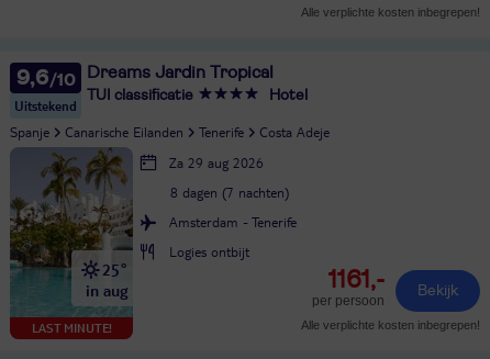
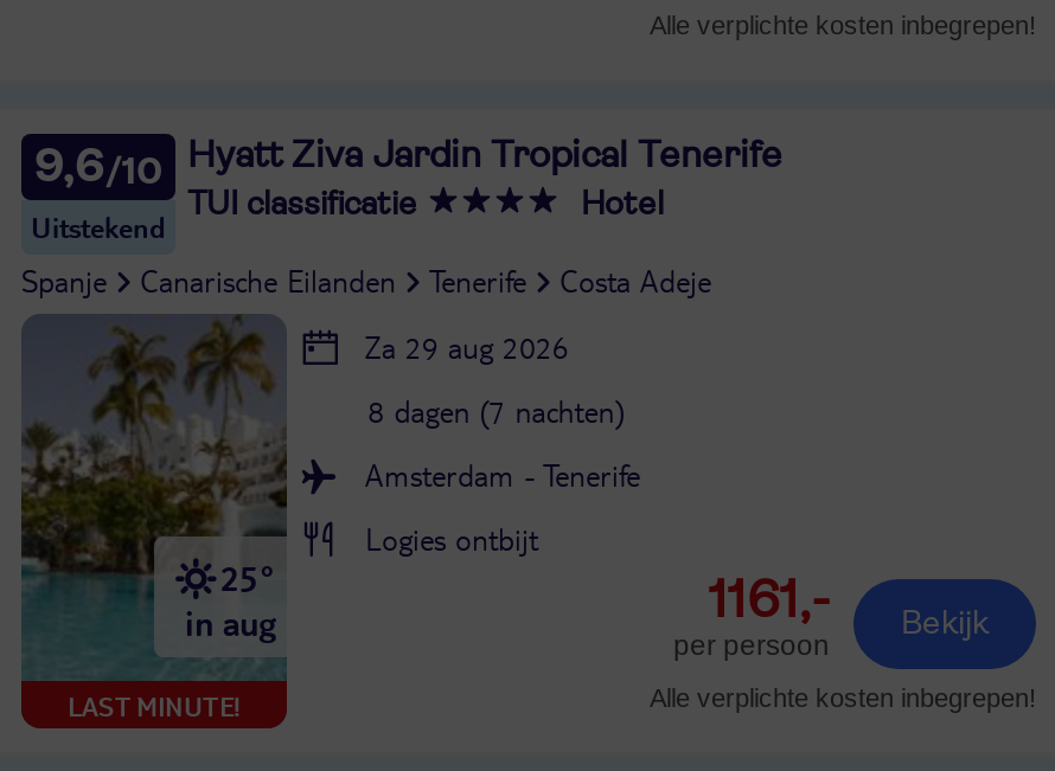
- Dreams Jardin Tropical
+ Hyatt Ziva Jardin Tropical Tenerife
